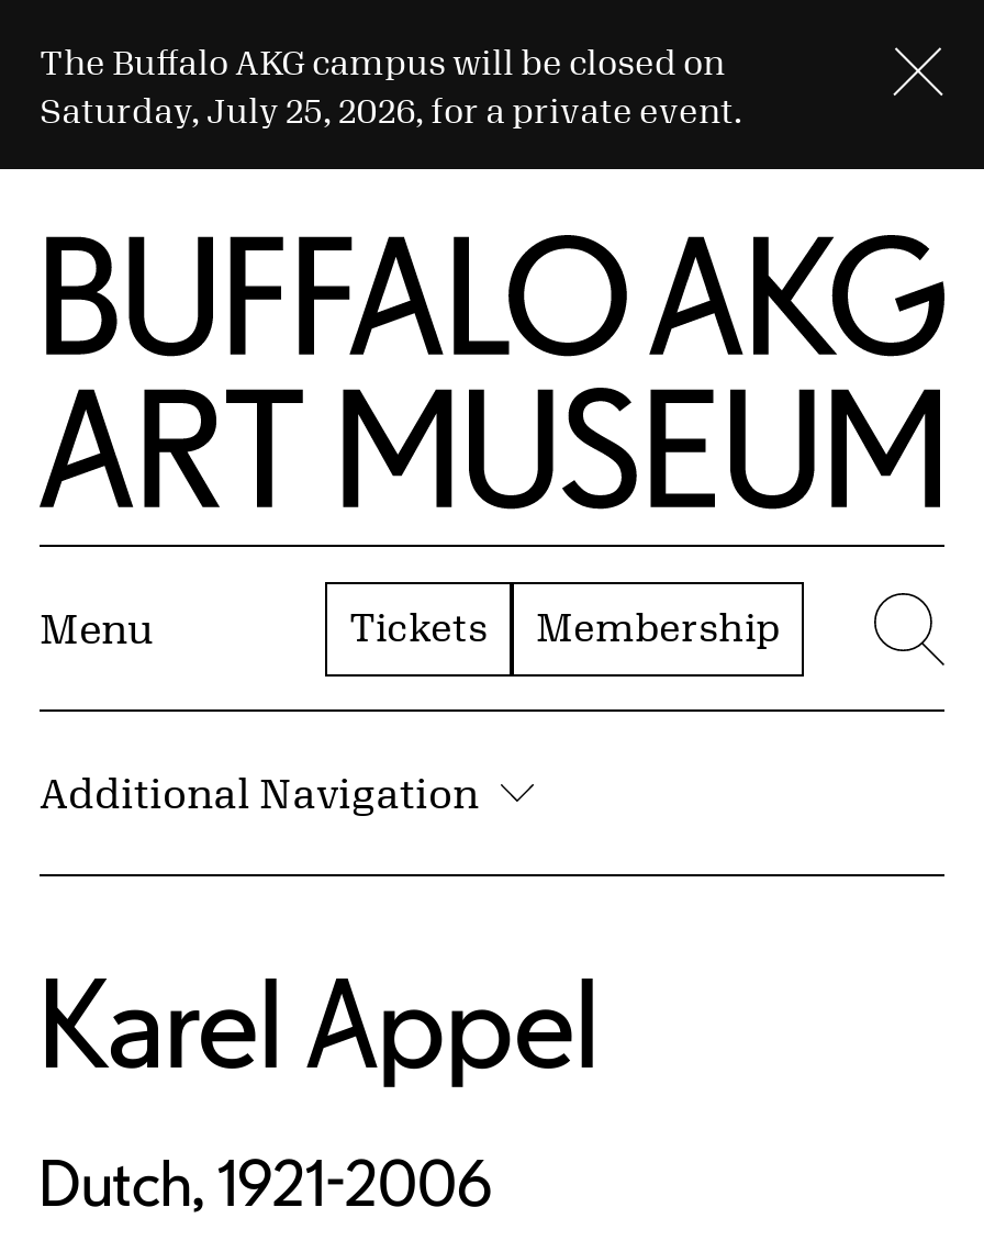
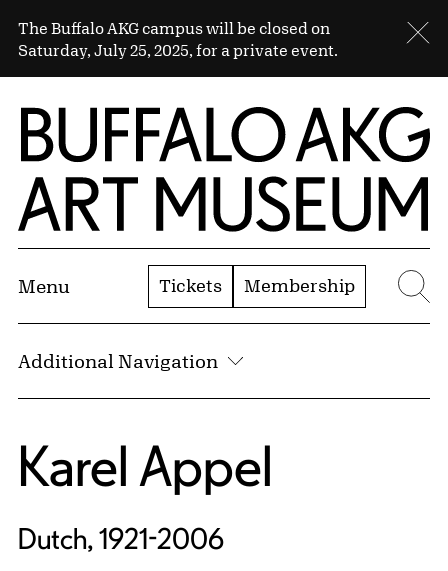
- Saturday, July 25, 2026, for a private event.
+ Saturday, July 25, 2025, for a private event.
